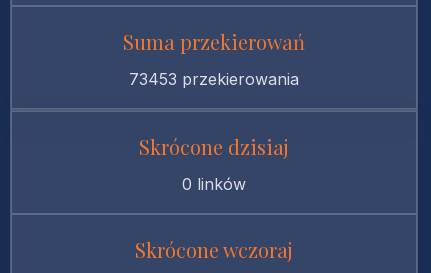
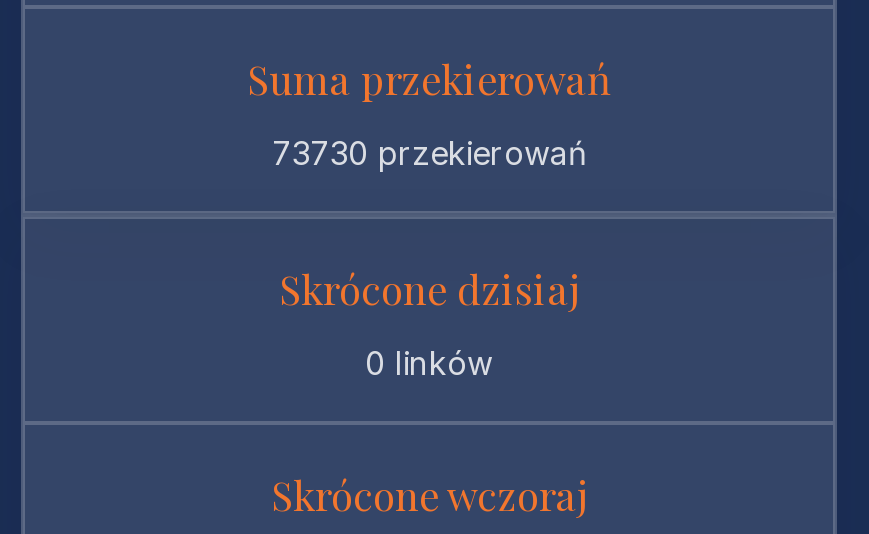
- 73453 przekierowania
+ 73730 przekierowań
